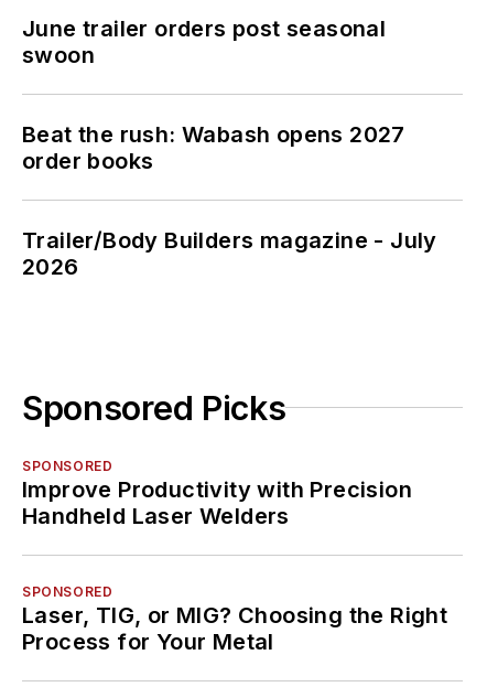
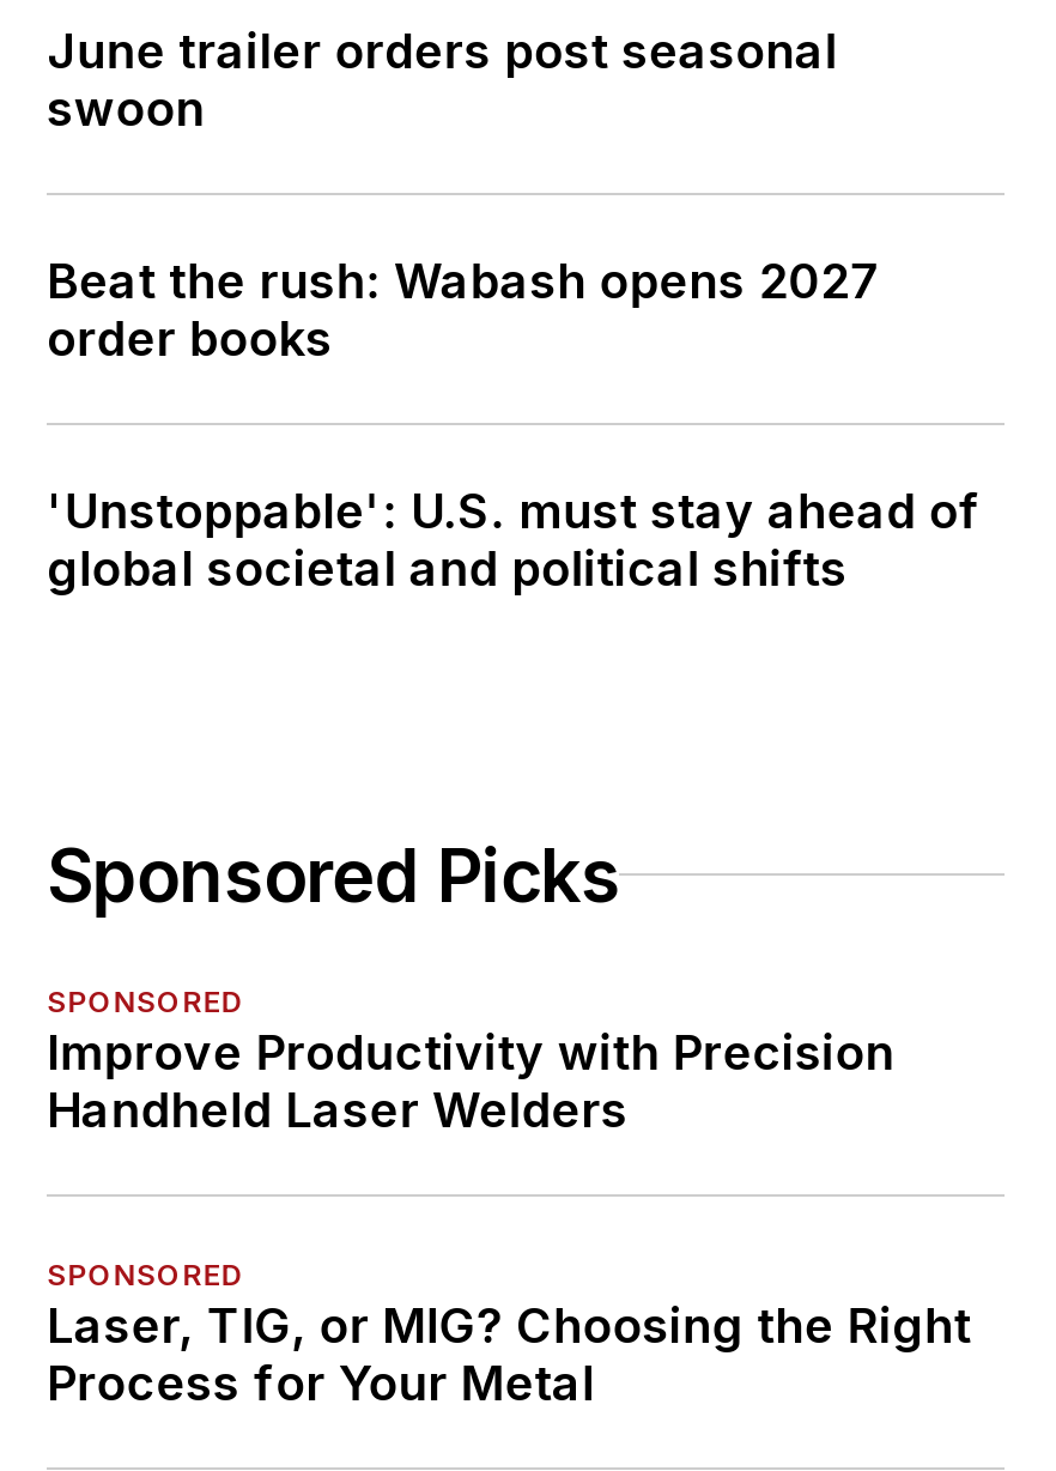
- Trailer/Body Builders magazine - July
- 2026
+ 'Unstoppable': U.S. must stay ahead of
+ global societal and political shifts
